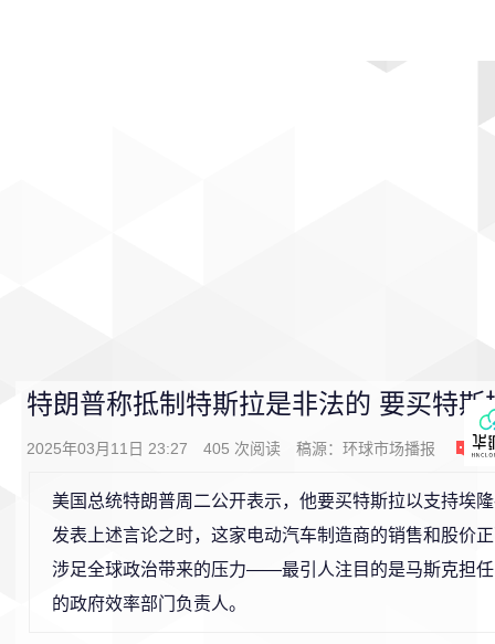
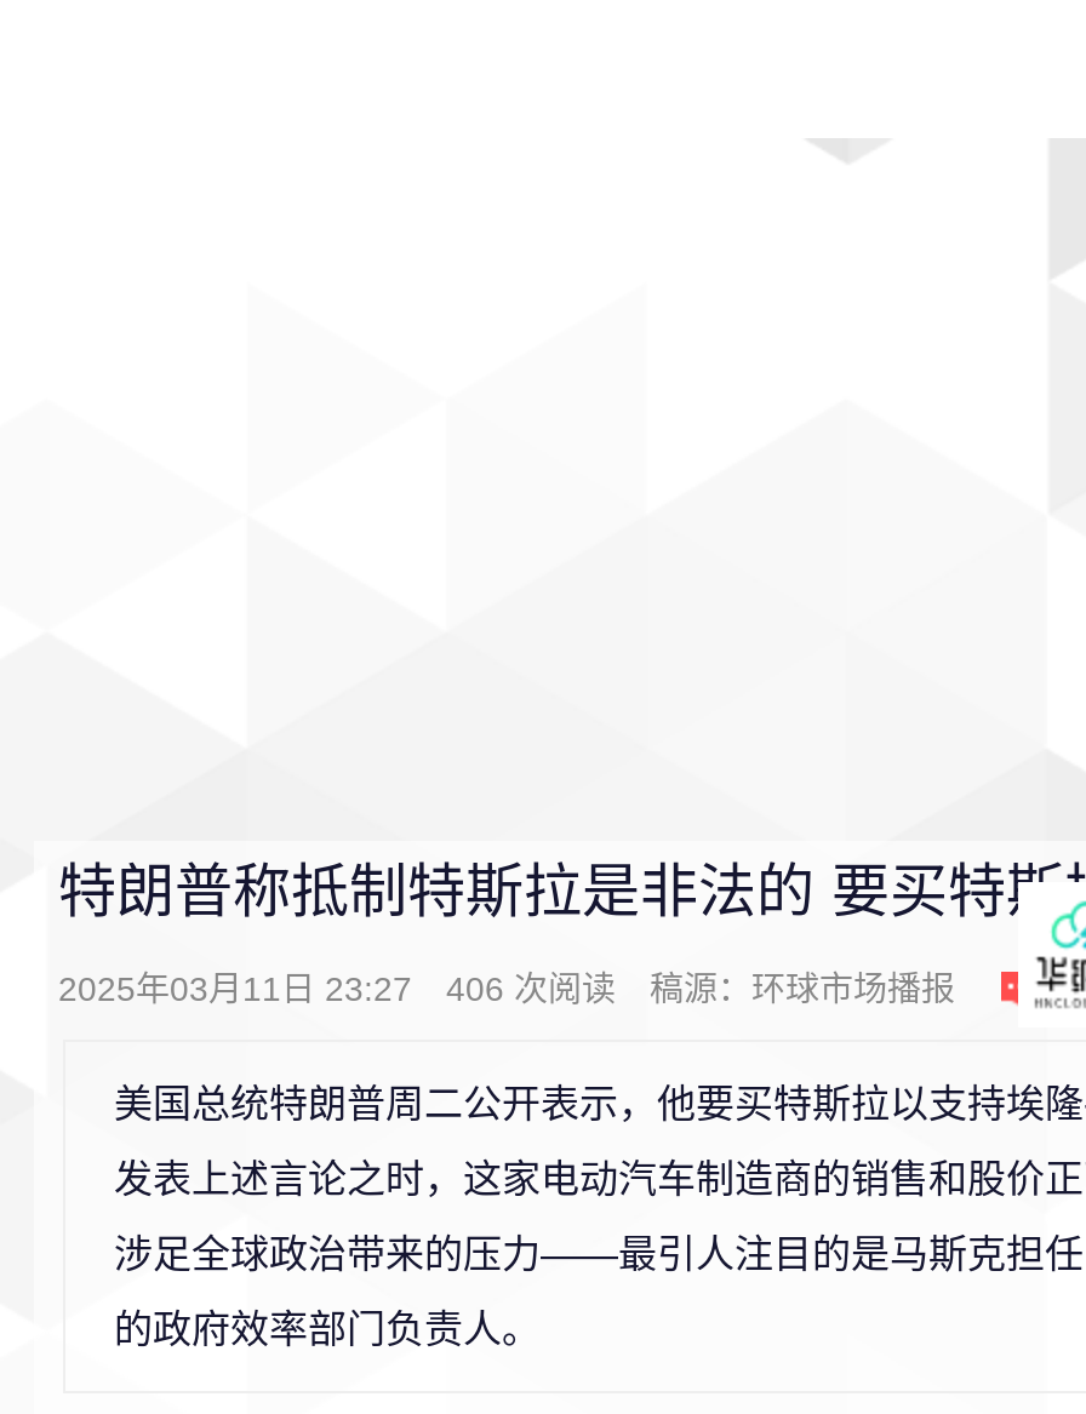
- 2025年03月11日 23:27 405次阅读 稿源：环球市场播报
+ 2025年03月11日 23:27 406次阅读 稿源：环球市场播报
